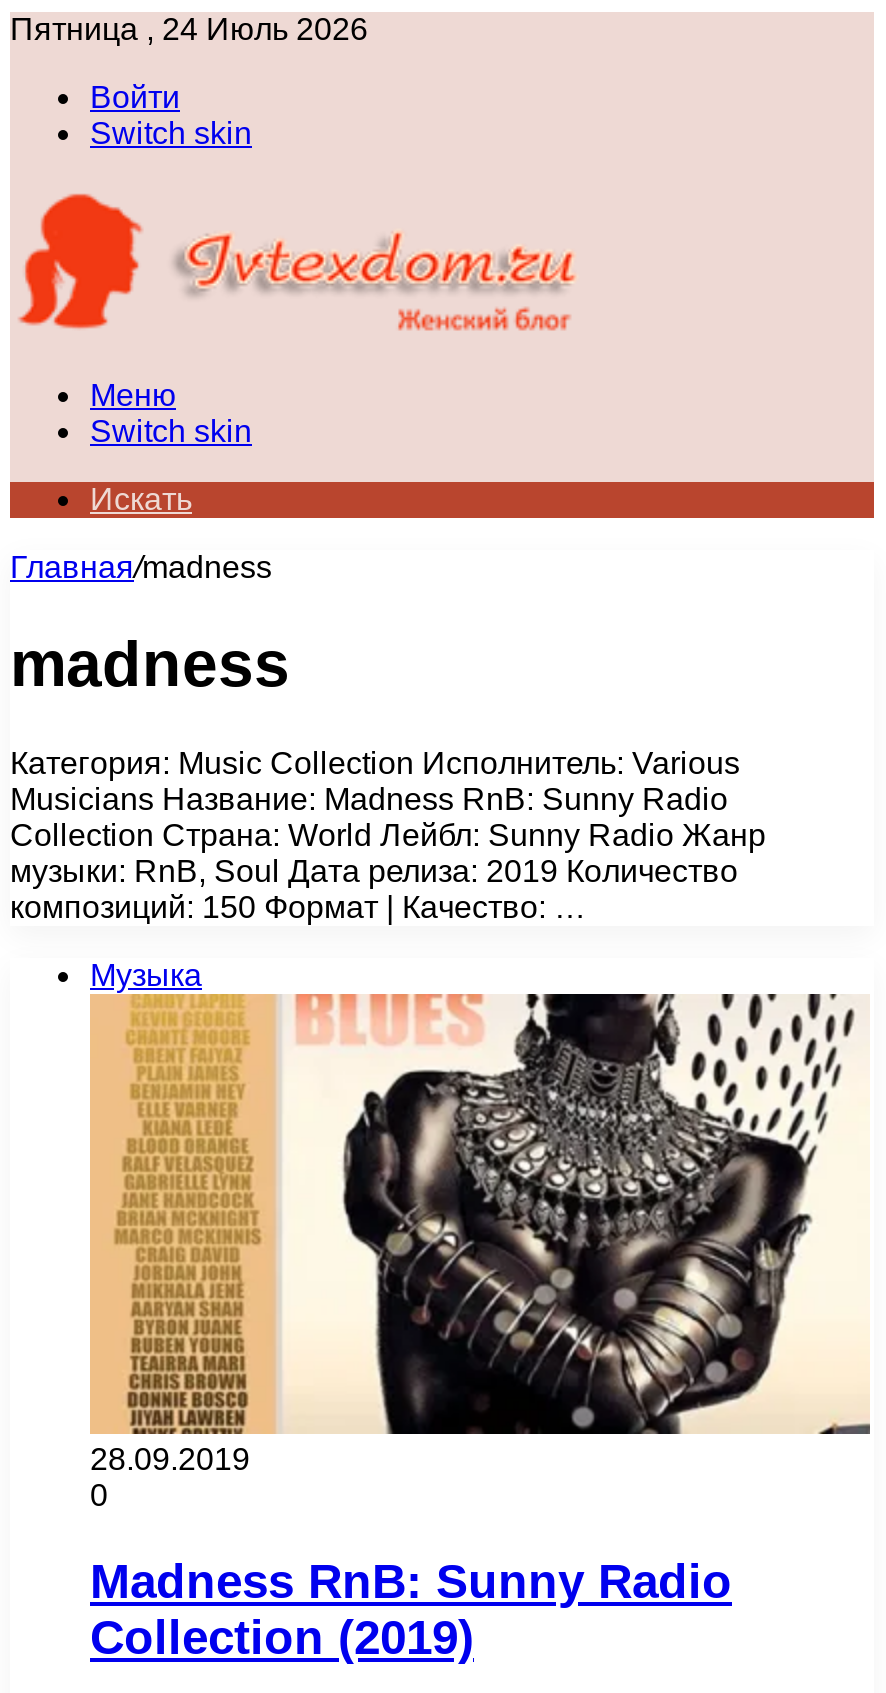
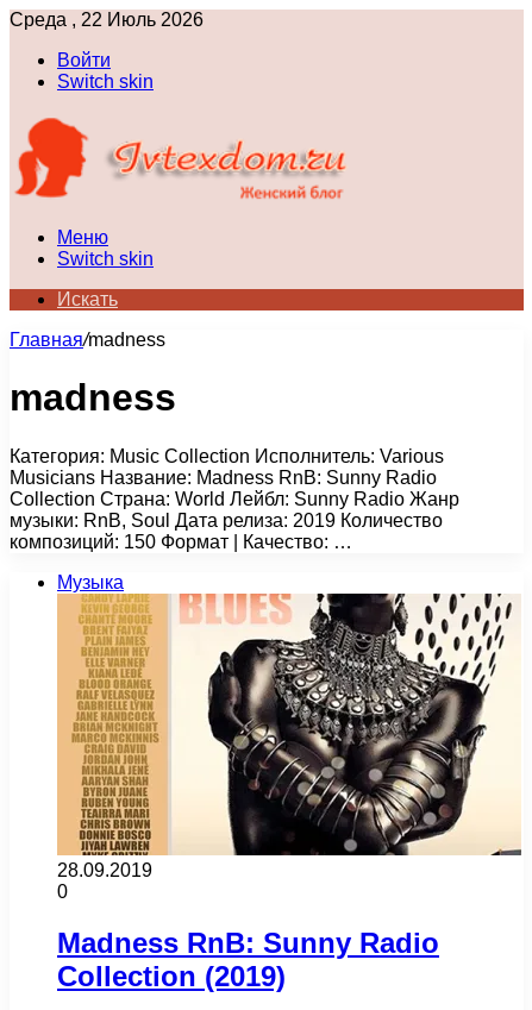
- Пятница , 24 Июль 2026
+ Среда , 22 Июль 2026
